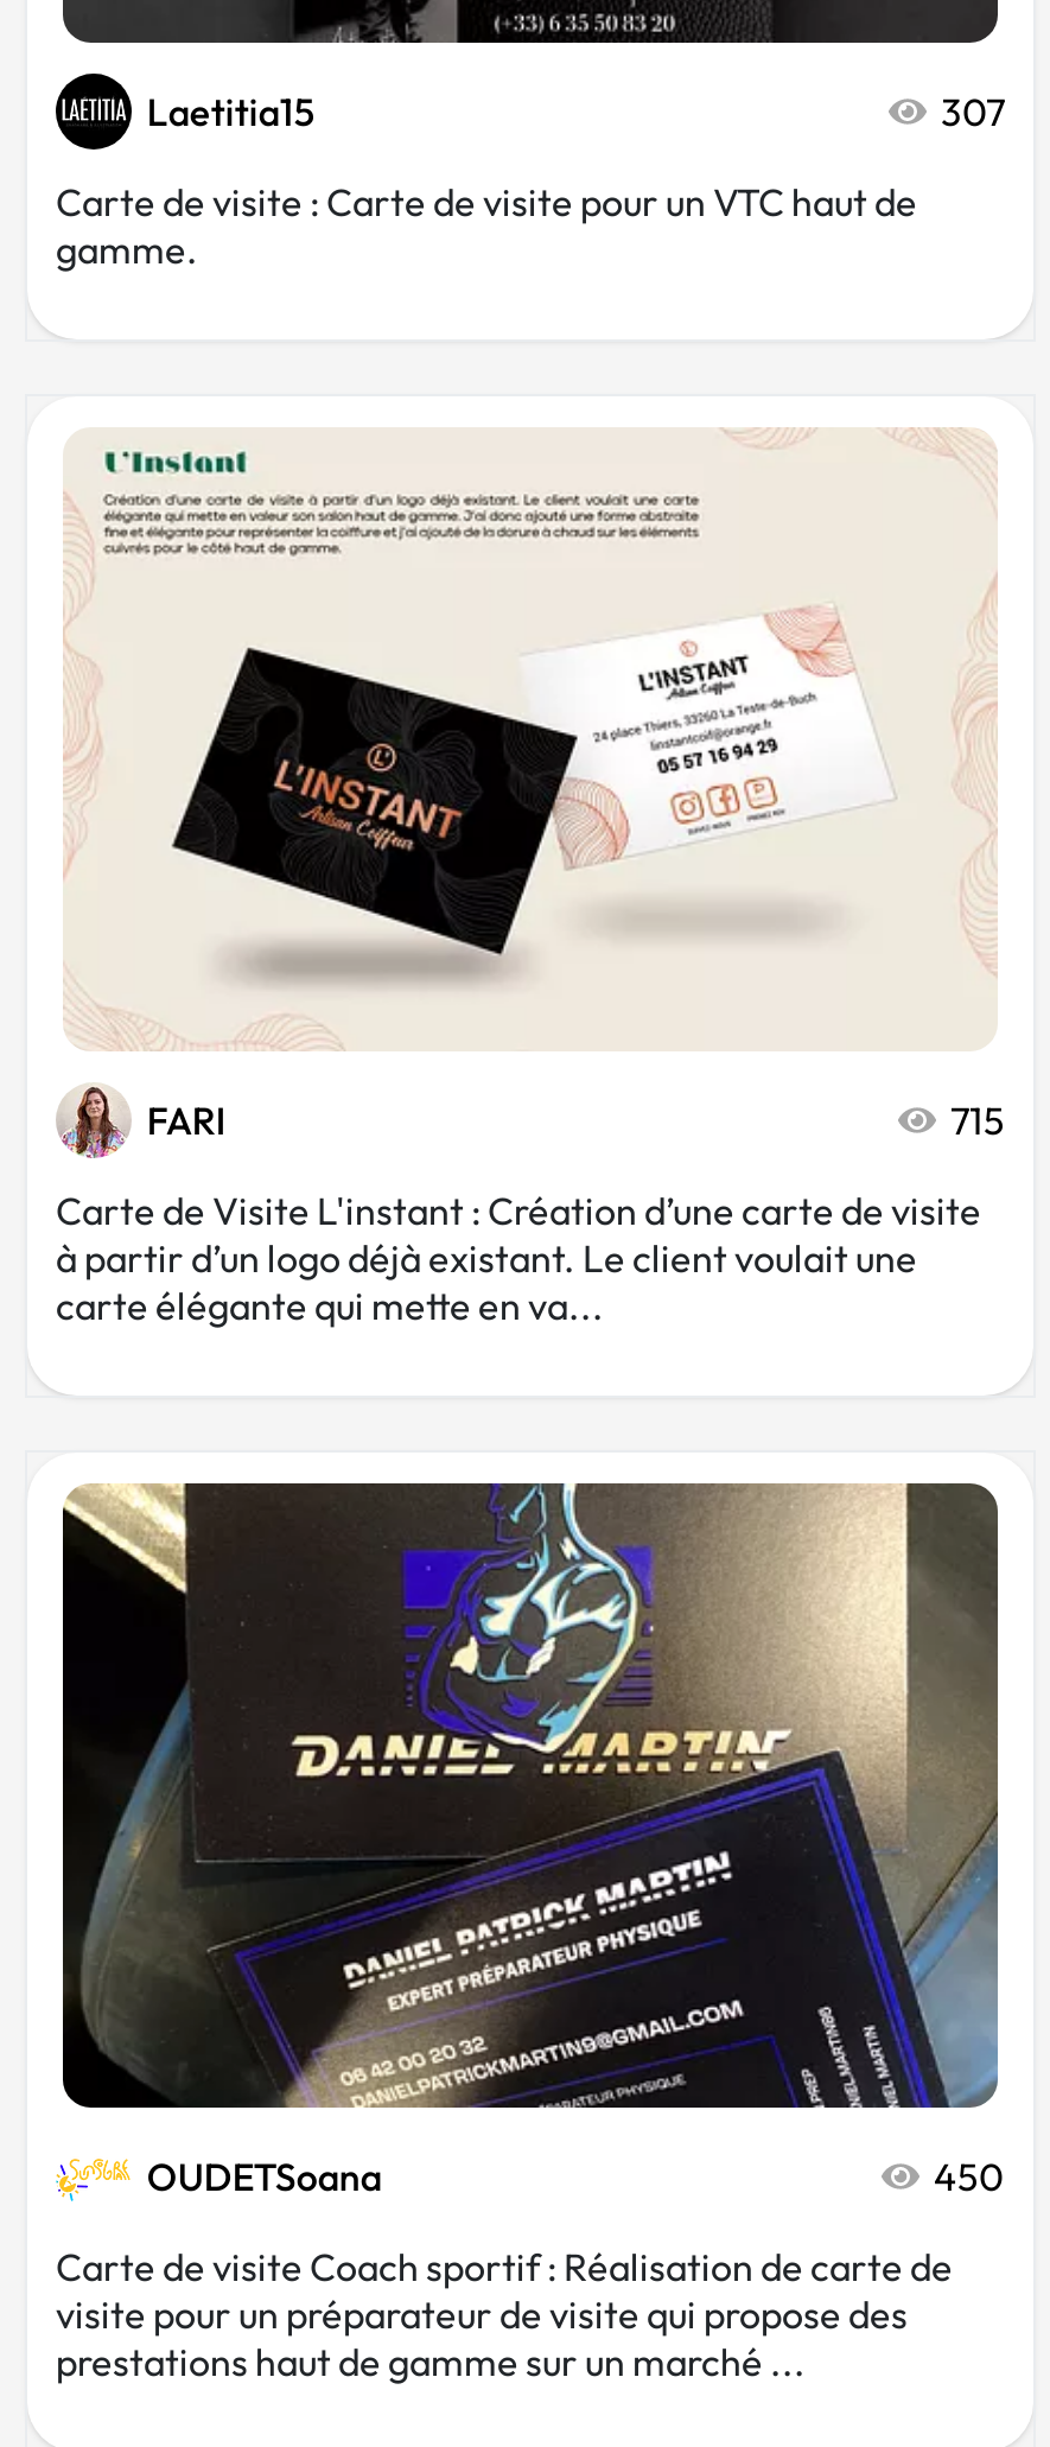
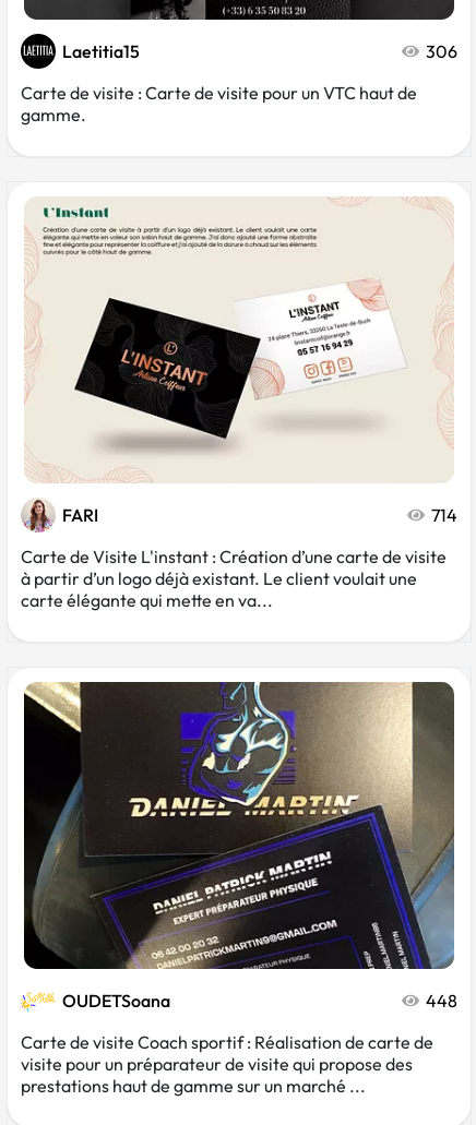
- 307
+ 306

- 715
+ 714

- 450
+ 448
